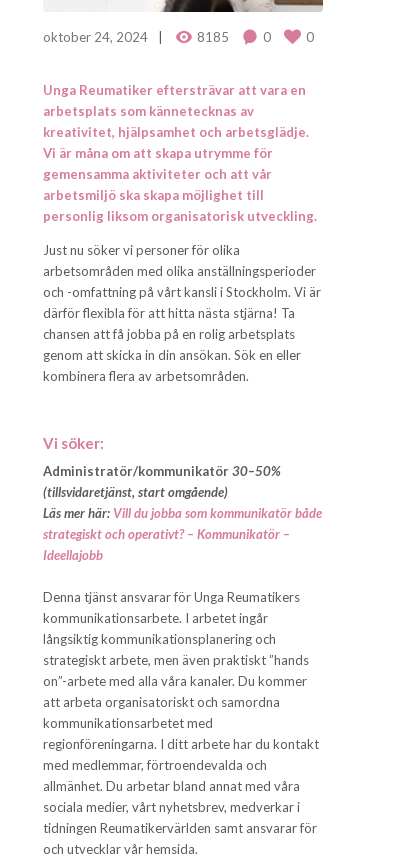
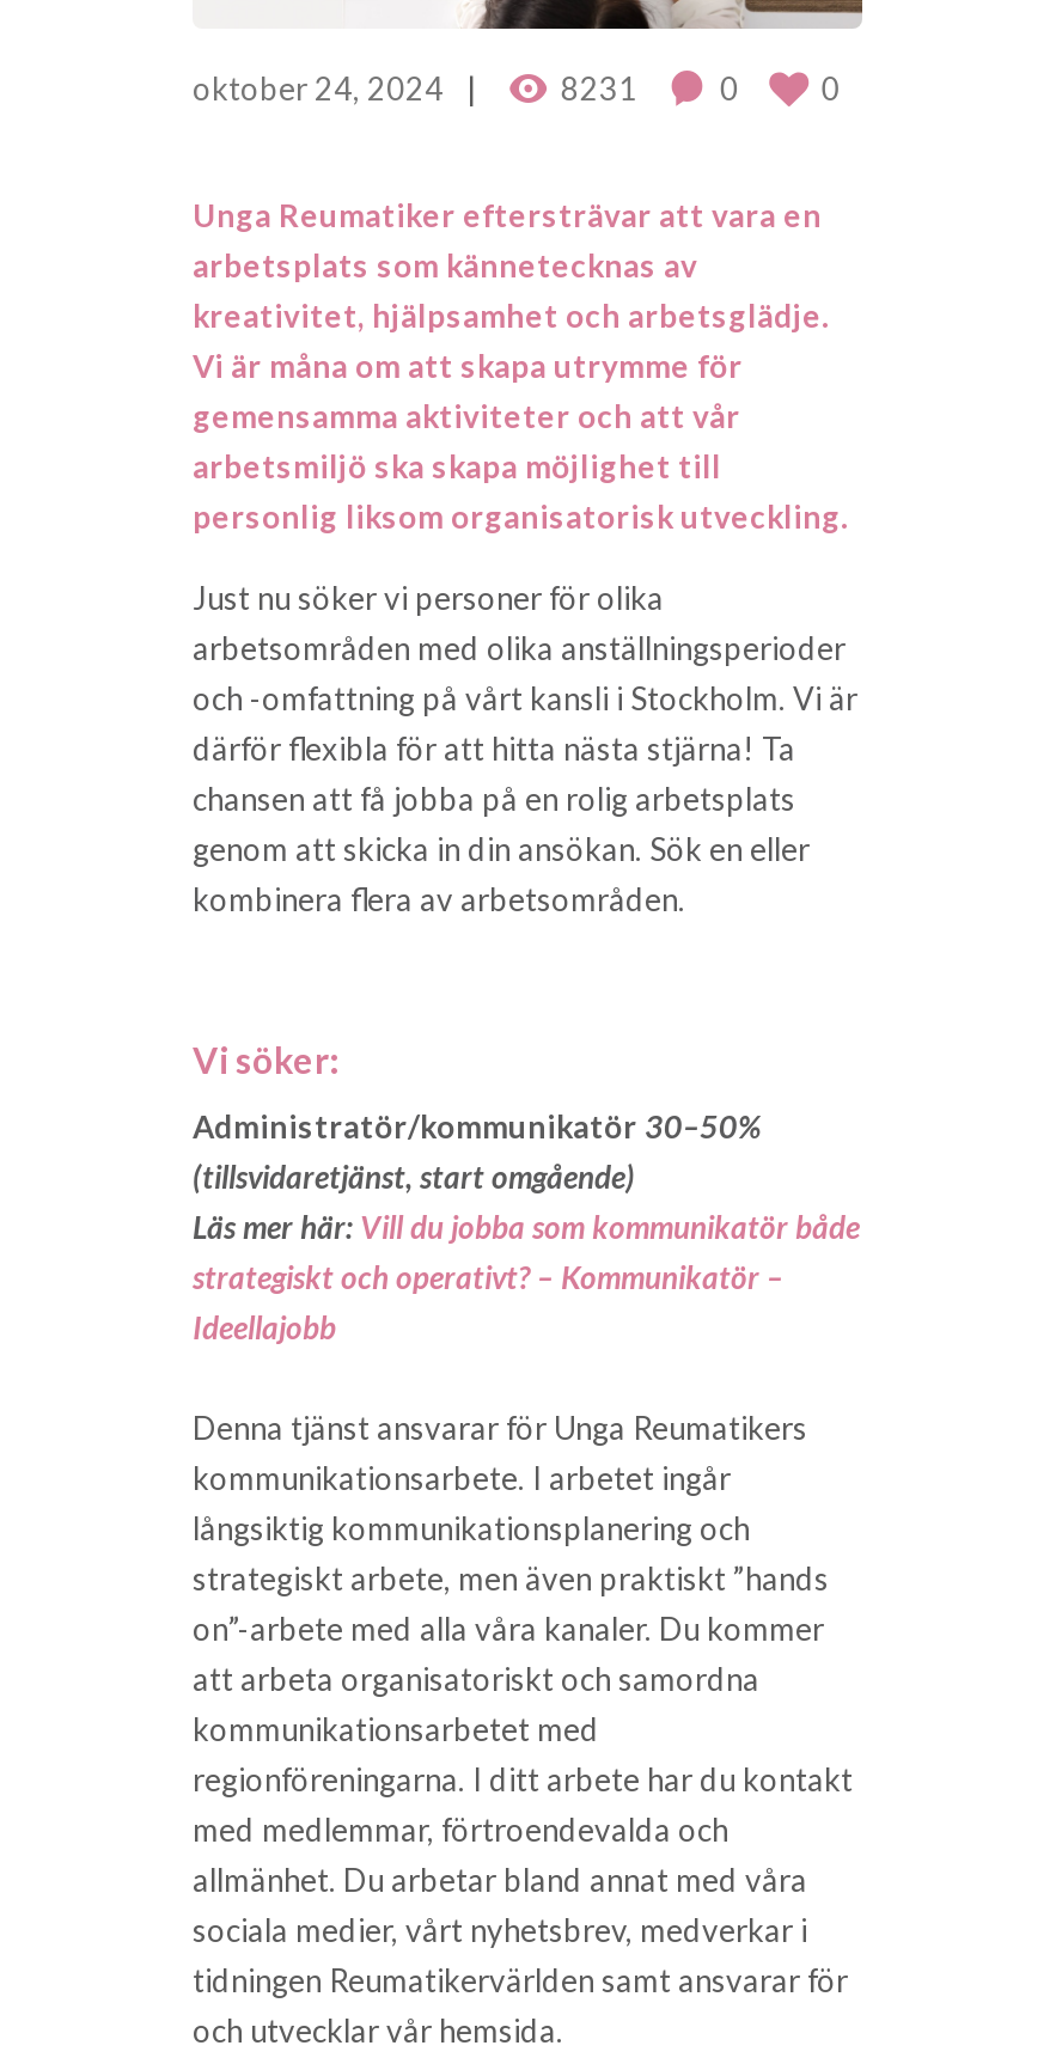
- 8185
+ 8231
